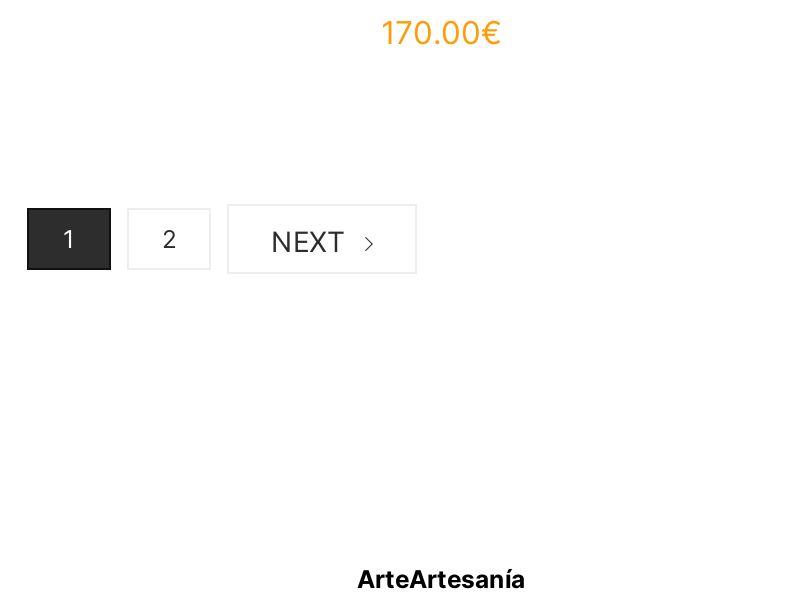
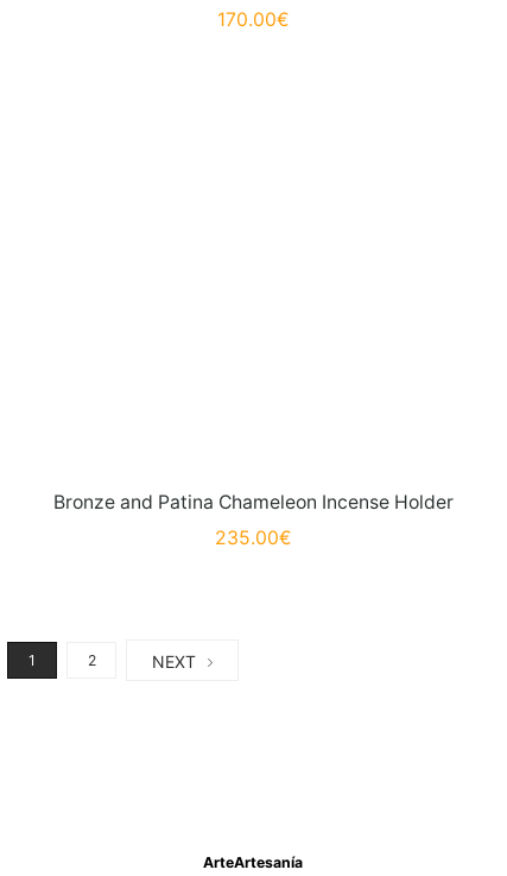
+ Bronze and Patina Chameleon Incense Holder
+ 235.00€
